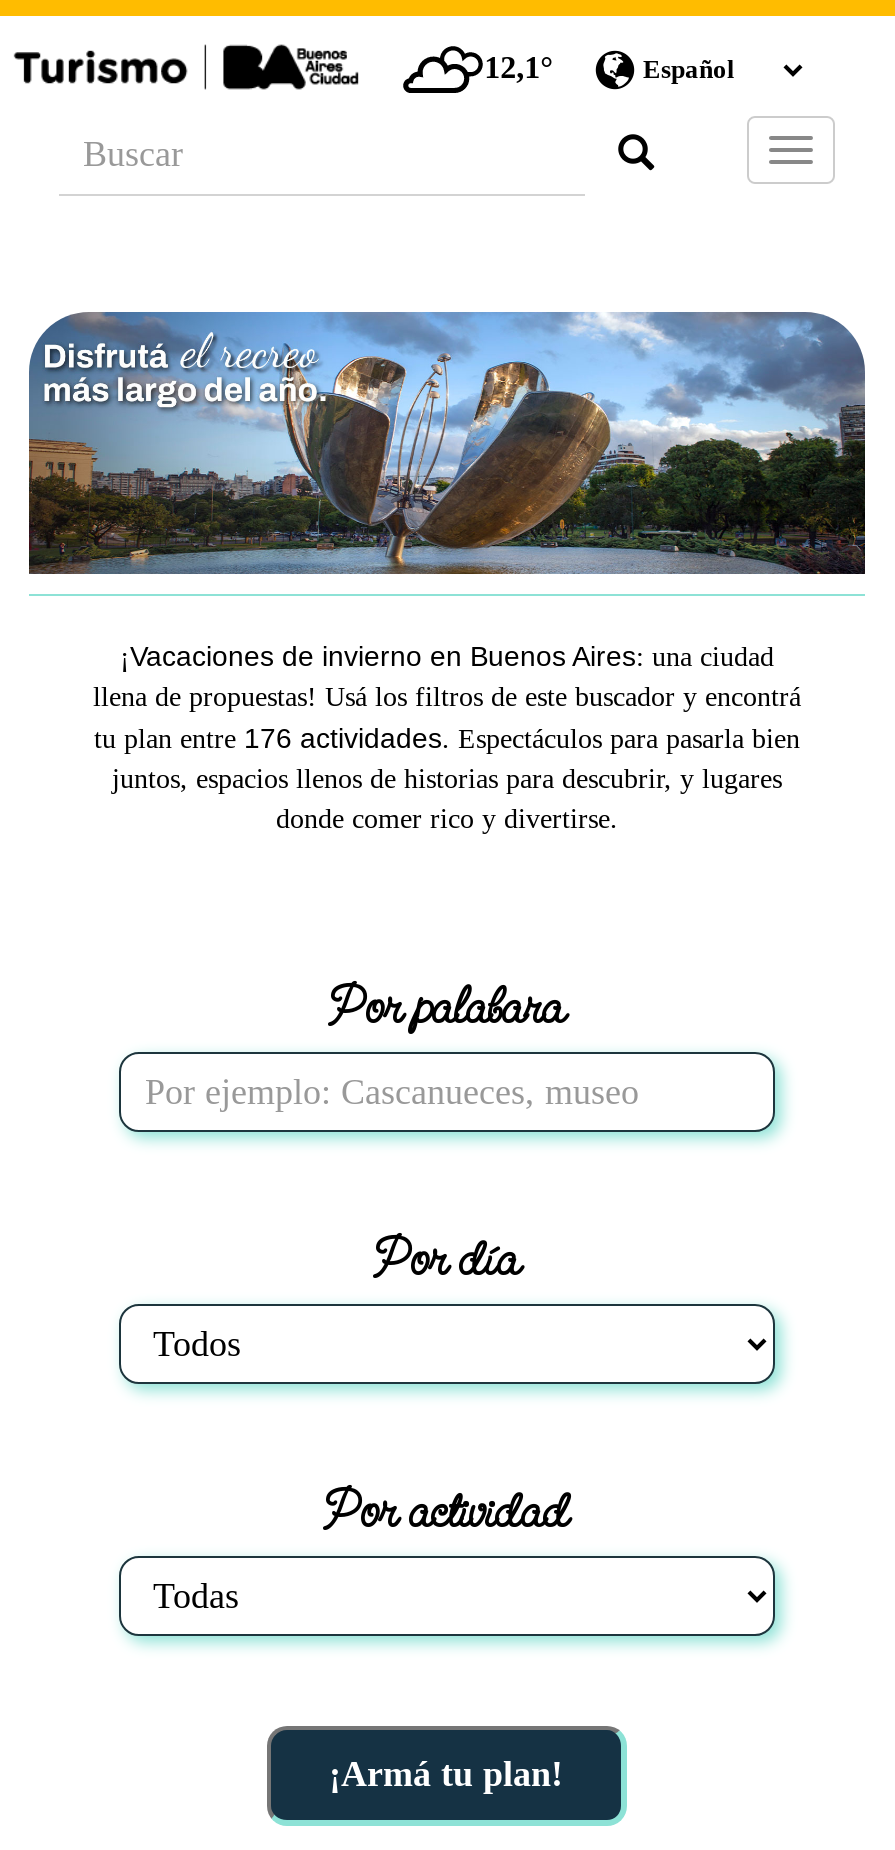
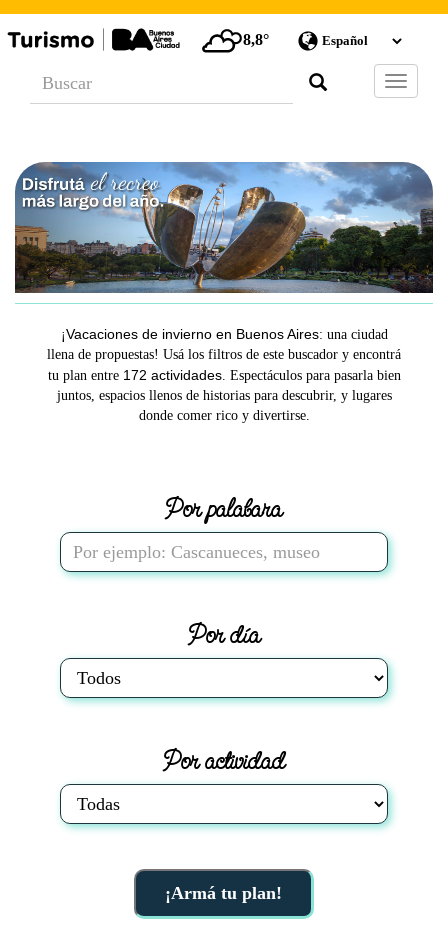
- 12,1°
+ 8,8°

- tu plan entre 176 actividades. Espectáculos para pasarla bien
+ tu plan entre 172 actividades. Espectáculos para pasarla bien
